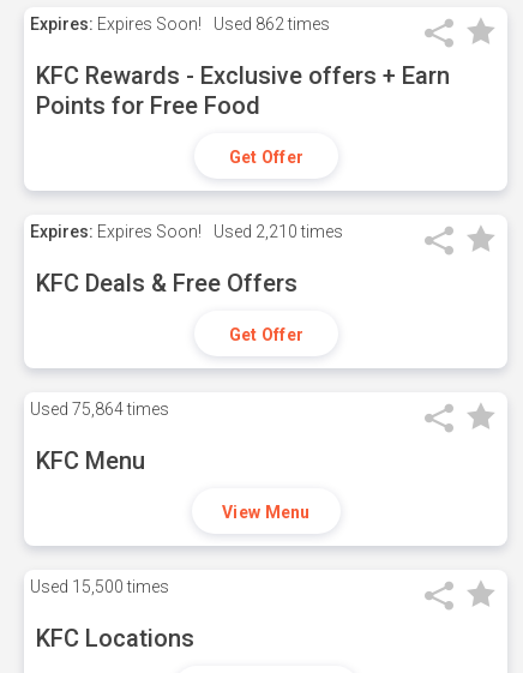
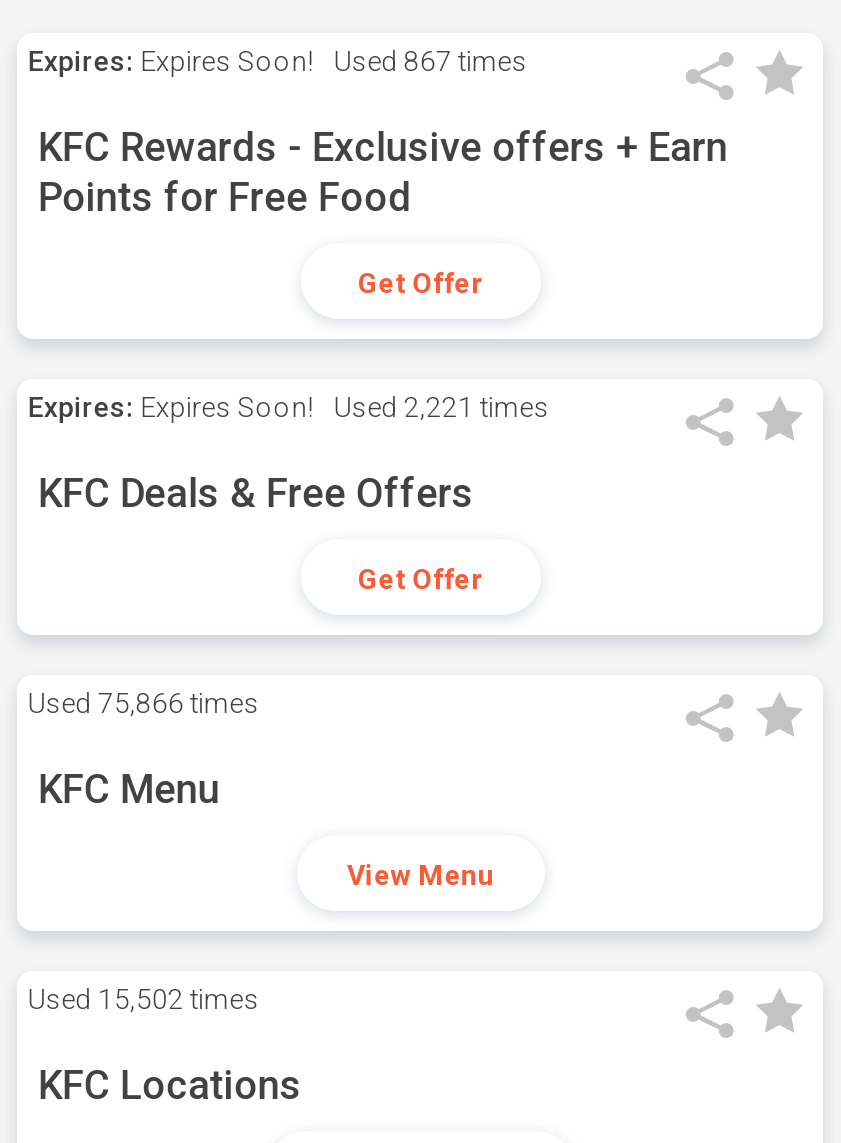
- Expires: Expires Soon! Used 862 times
+ Expires: Expires Soon! Used 867 times

- Expires: Expires Soon! Used 2,210 times
+ Expires: Expires Soon! Used 2,221 times

- Used 75,864 times
+ Used 75,866 times

- Used 15,500 times
+ Used 15,502 times
